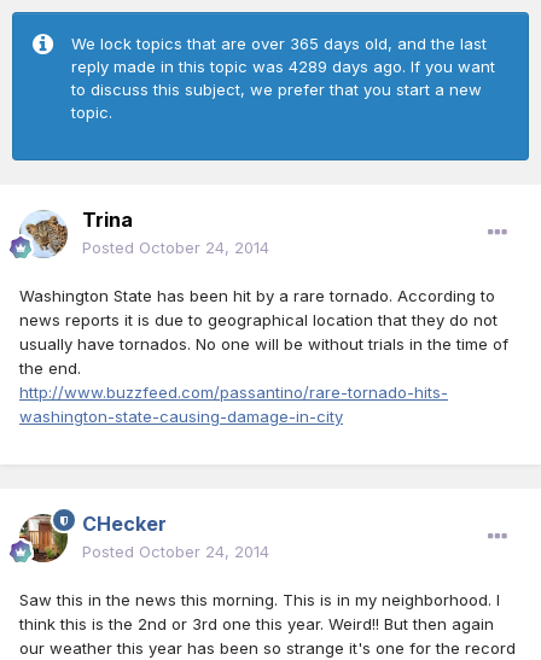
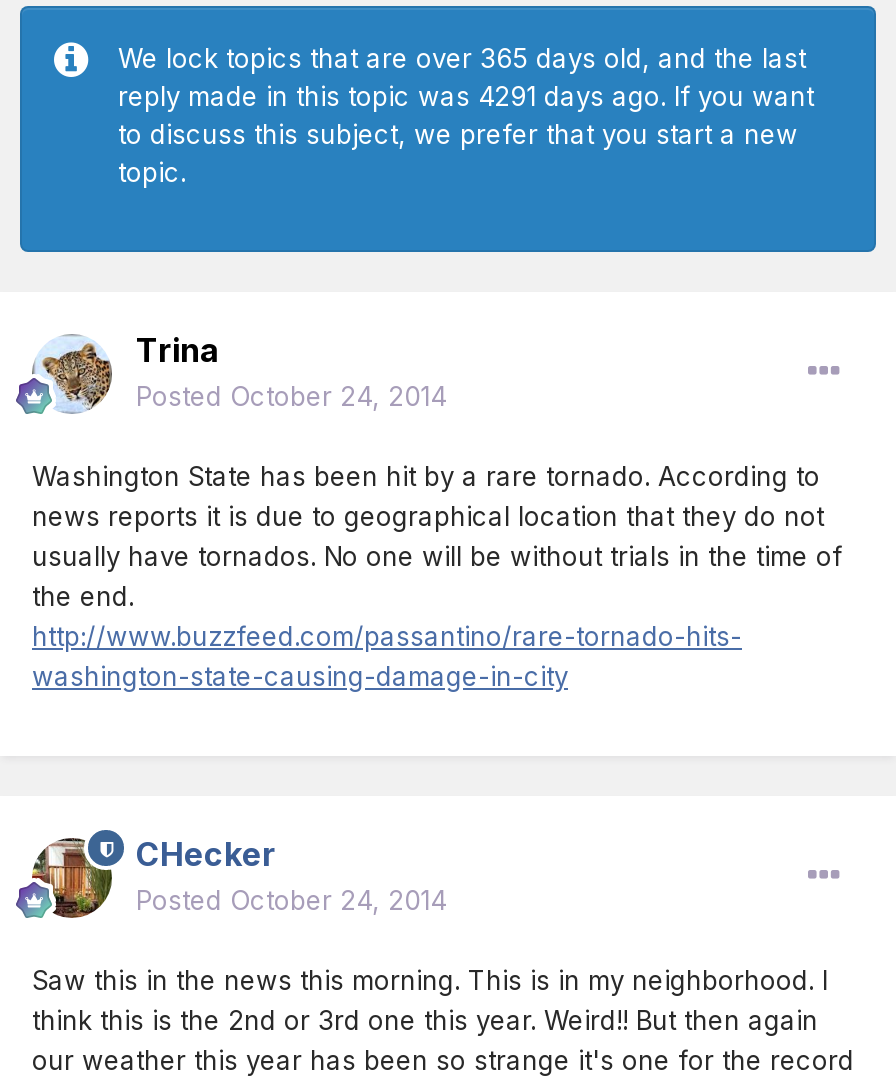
- reply made in this topic was 4289 days ago. If you want
+ reply made in this topic was 4291 days ago. If you want
